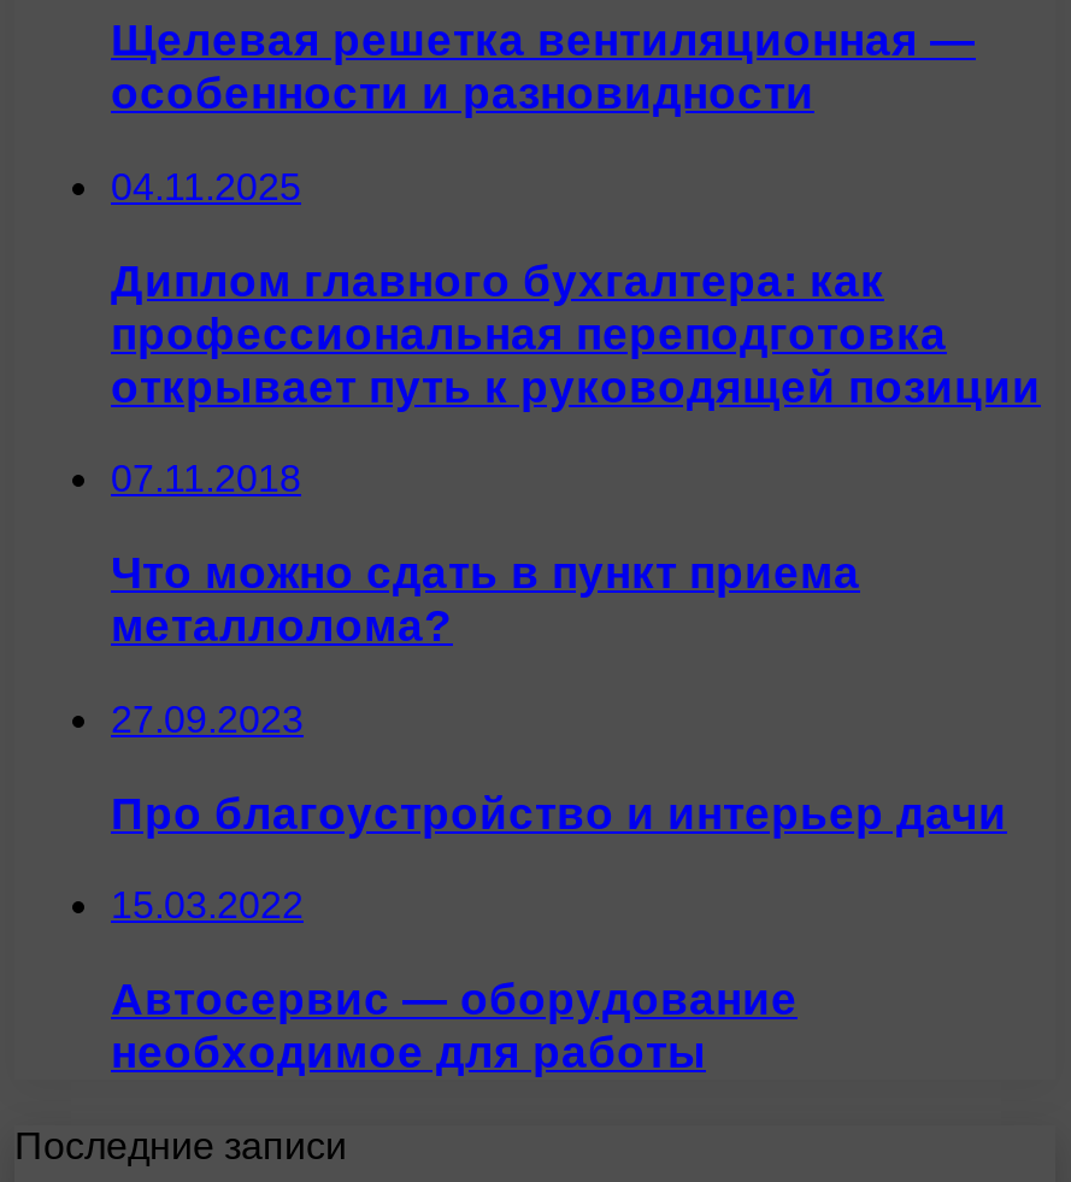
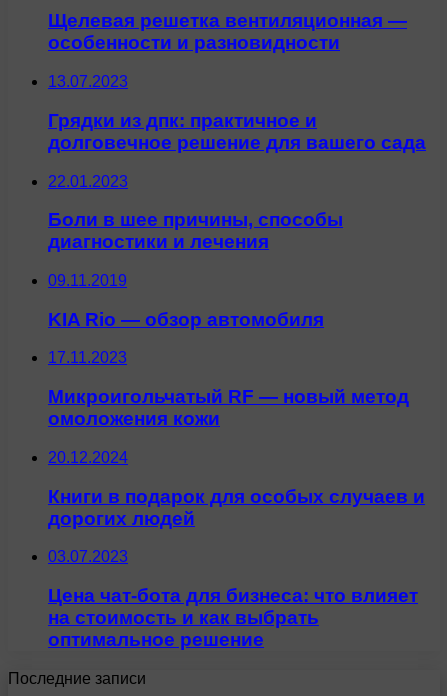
- 04.11.2025
- Диплом главного бухгалтера: как
- профессиональная переподготовка
- открывает путь к руководящей позиции
- 07.11.2018
- Что можно сдать в пункт приема
- металлолома?
- 27.09.2023
- Про благоустройство и интерьер дачи
- 15.03.2022
- Автосервис — оборудование
- необходимое для работы
+ 13.07.2023
+ Грядки из дпк: практичное и
+ долговечное решение для вашего сада
+ 22.01.2023
+ Боли в шее причины, способы
+ диагностики и лечения
+ 09.11.2019
+ KIA Rio — обзор автомобиля
+ 17.11.2023
+ Микроигольчатый RF — новый метод
+ омоложения кожи
+ 20.12.2024
+ Книги в подарок для особых случаев и
+ дорогих людей
+ 03.07.2023
+ Цена чат-бота для бизнеса: что влияет
+ на стоимость и как выбрать
+ оптимальное решение
